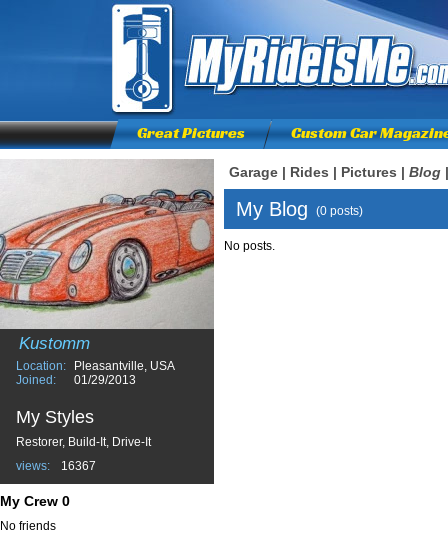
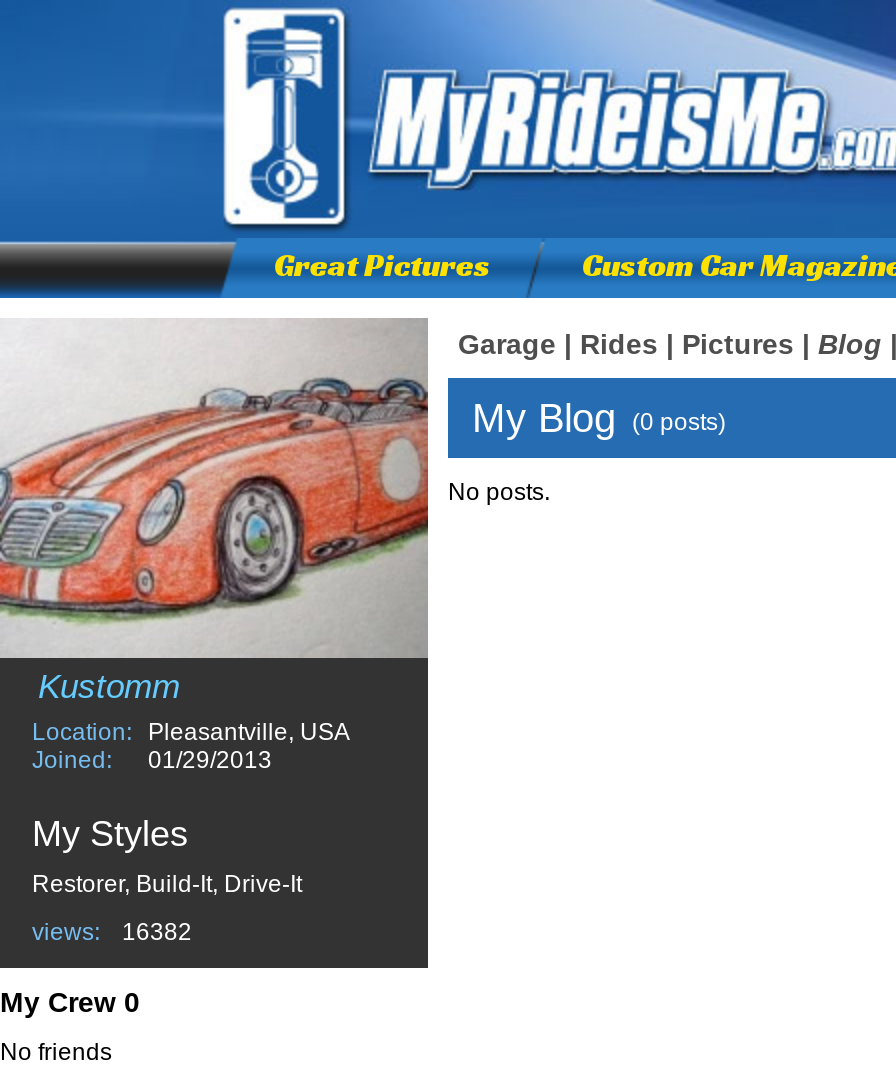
- views: 16367
+ views: 16382
